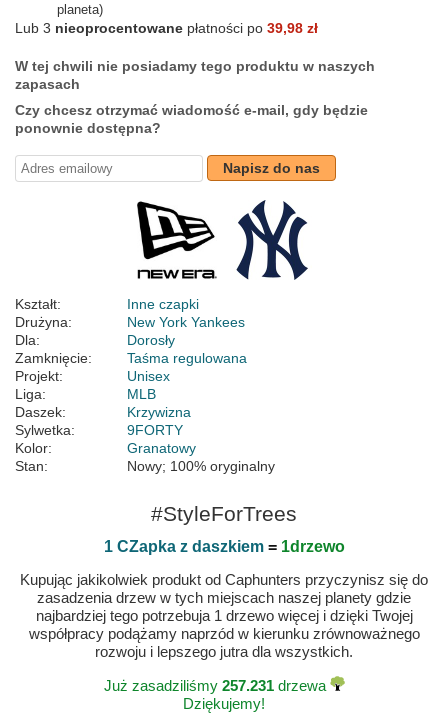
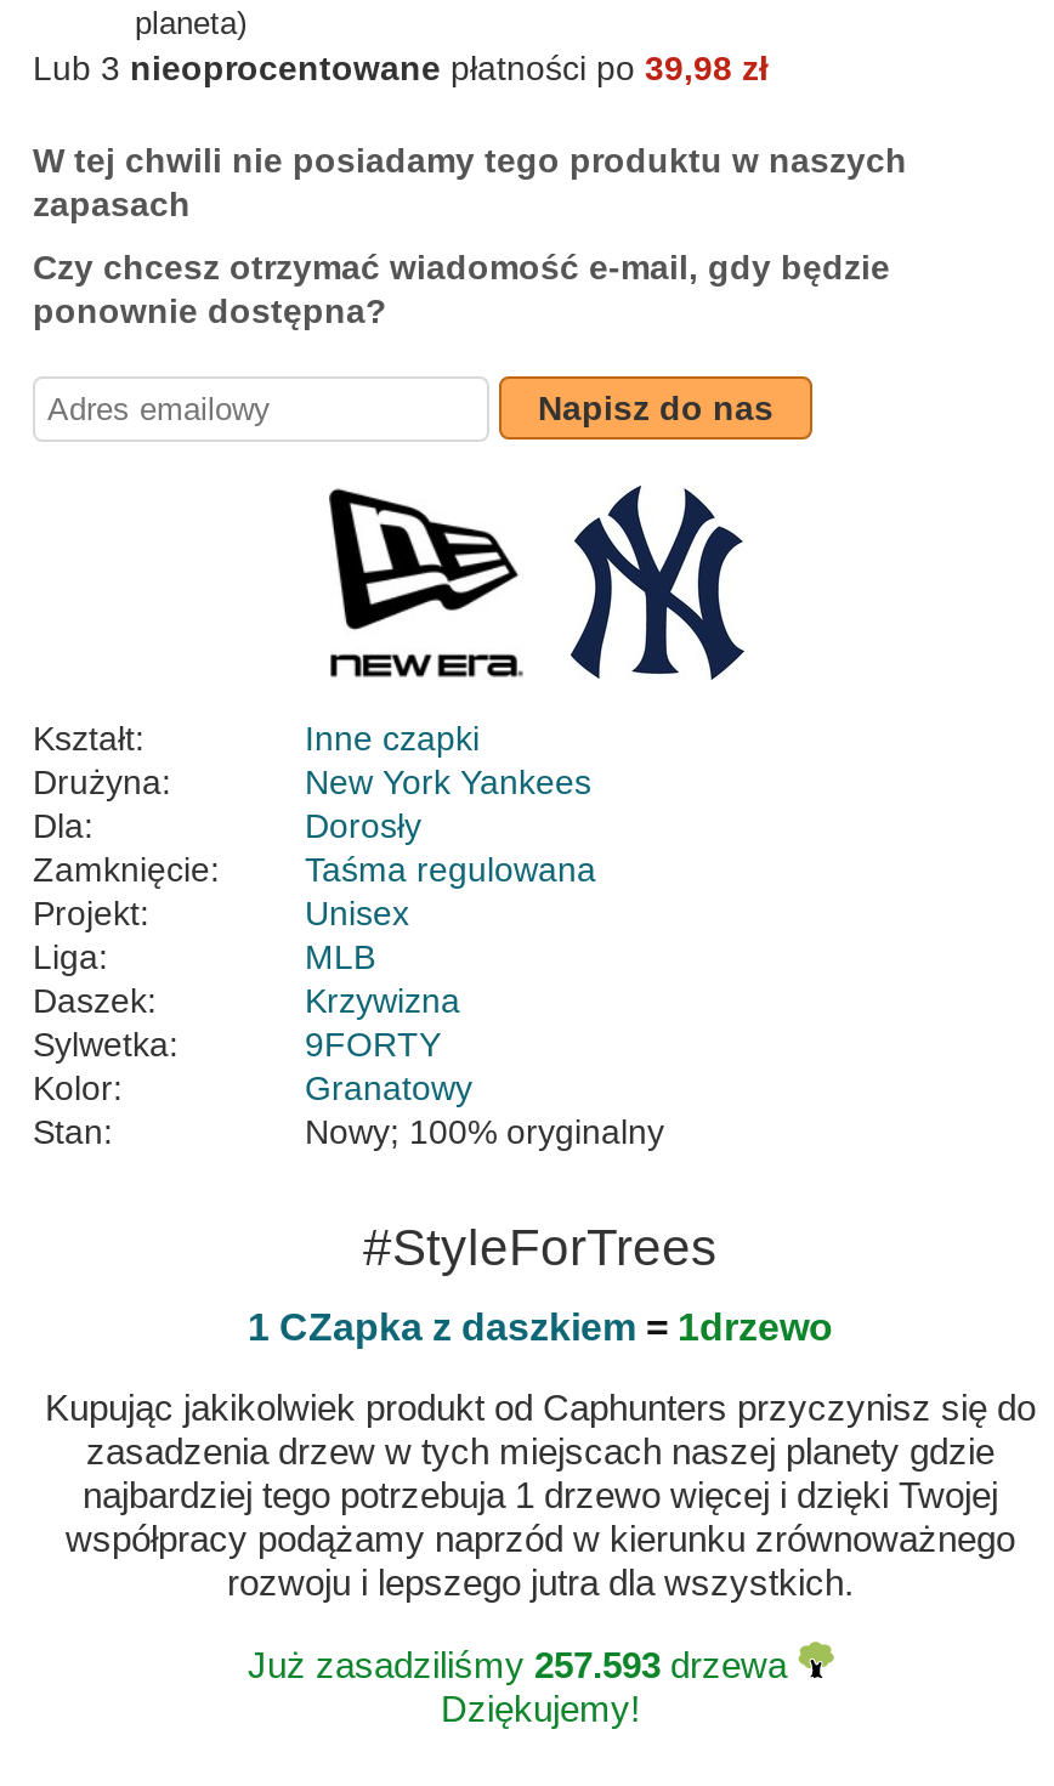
- Już zasadziliśmy 257.231 drzewa
+ Już zasadziliśmy 257.593 drzewa
